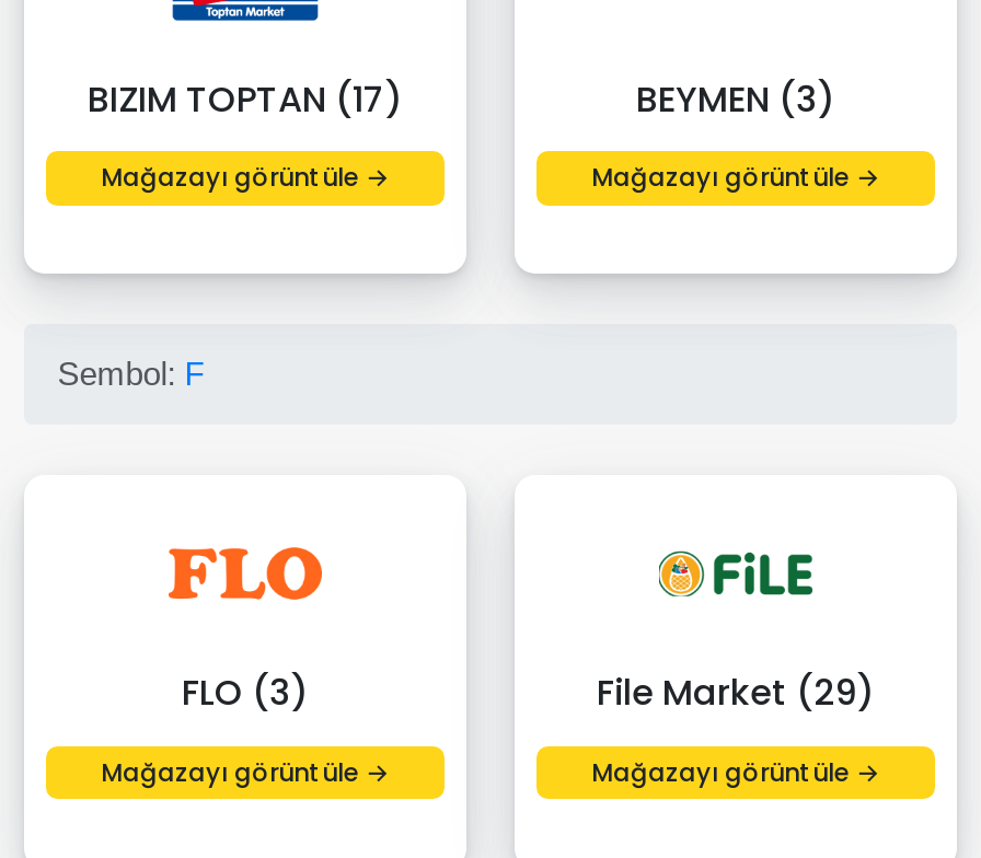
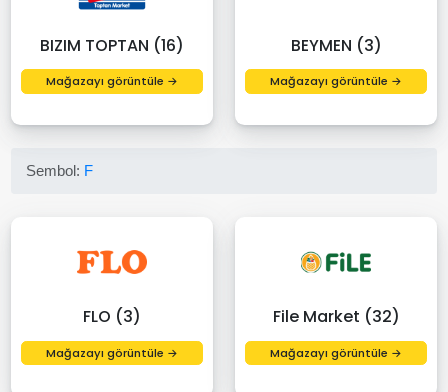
- BIZIM TOPTAN (17)
+ BIZIM TOPTAN (16)

- File Market (29)
+ File Market (32)
